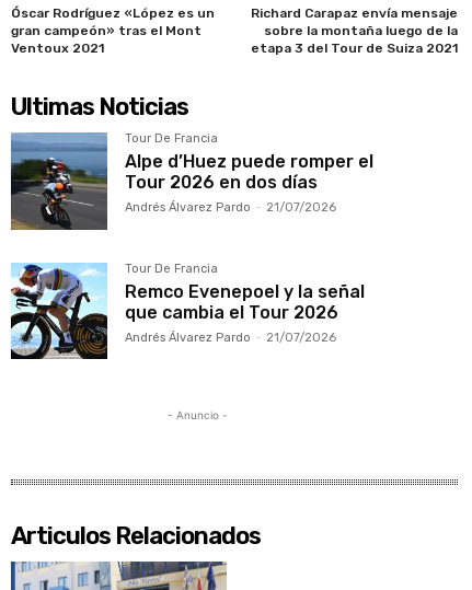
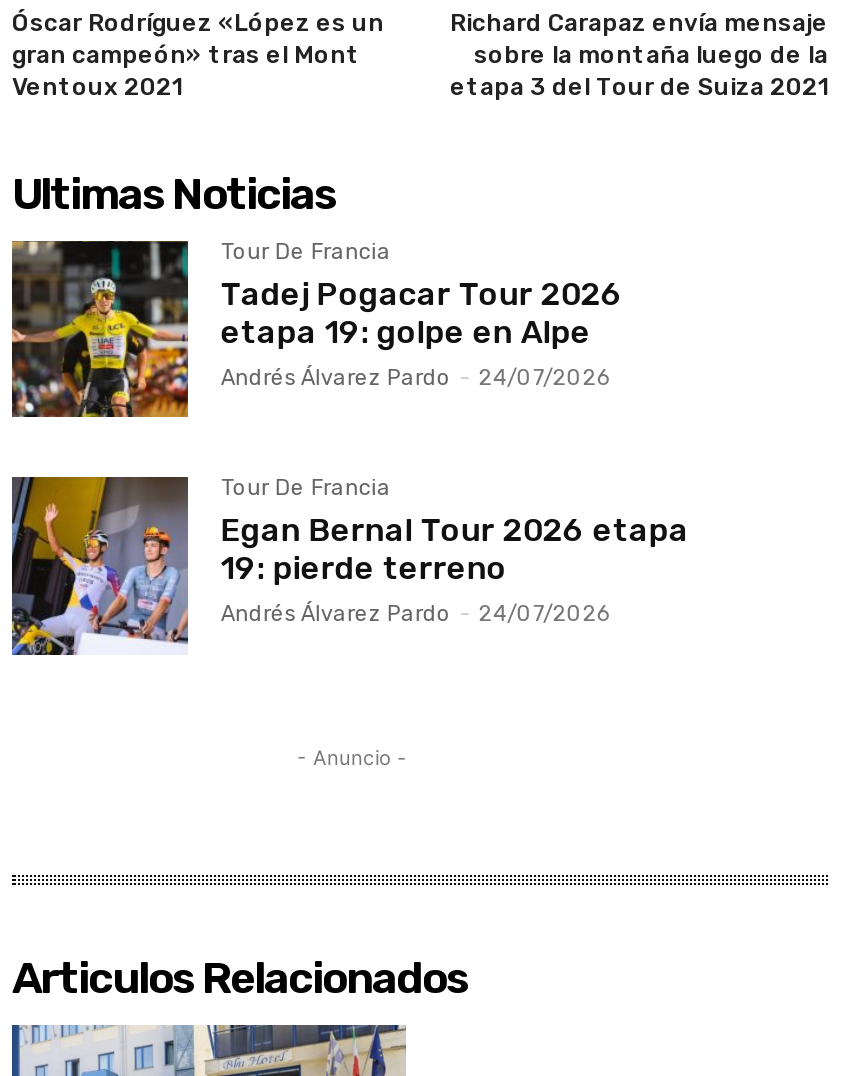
- [image]
- Alpe d’Huez puede romper el
- Tour 2026 en dos días
- Andrés Álvarez Pardo - 21/07/2026
+ [image]
+ Tadej Pogacar Tour 2026
+ etapa 19: golpe en Alpe
+ Andrés Álvarez Pardo - 24/07/2026

- [image]
- Remco Evenepoel y la señal
- que cambia el Tour 2026
- Andrés Álvarez Pardo - 21/07/2026
+ [image]
+ Egan Bernal Tour 2026 etapa
+ 19: pierde terreno
+ Andrés Álvarez Pardo - 24/07/2026
